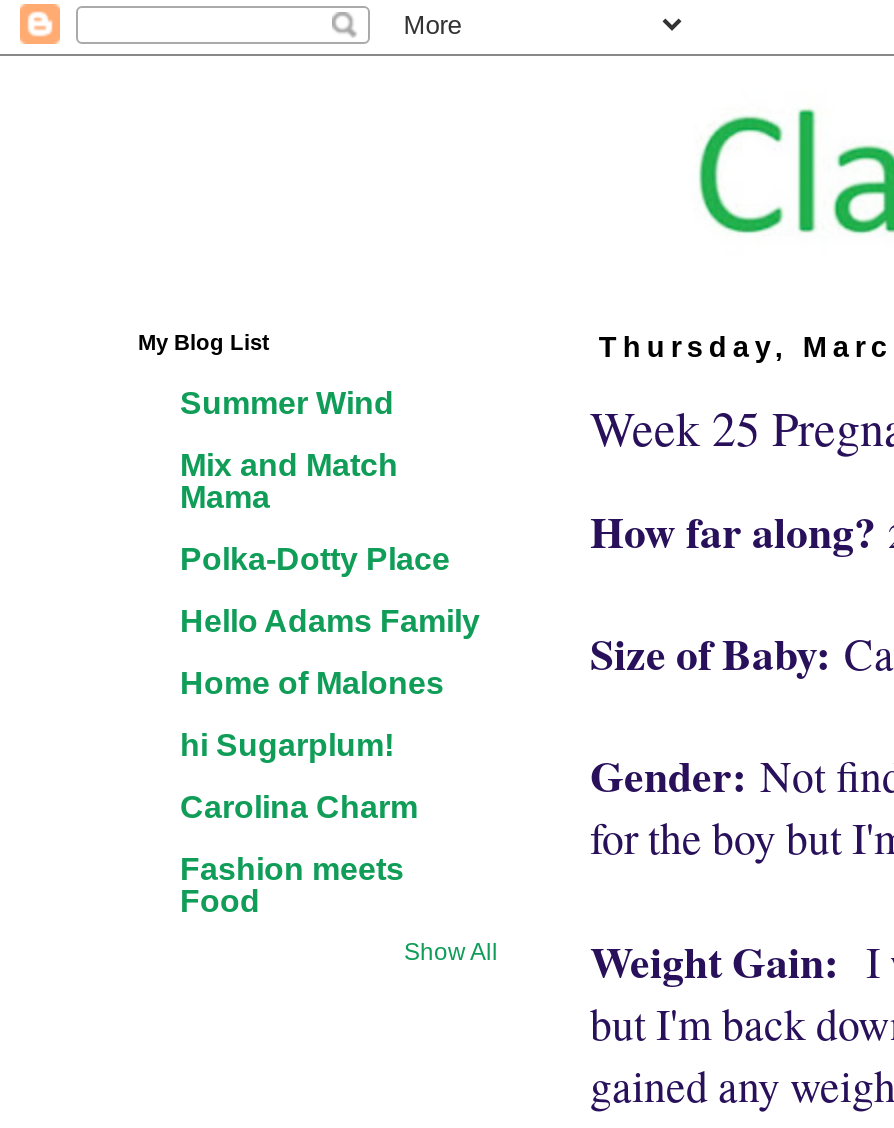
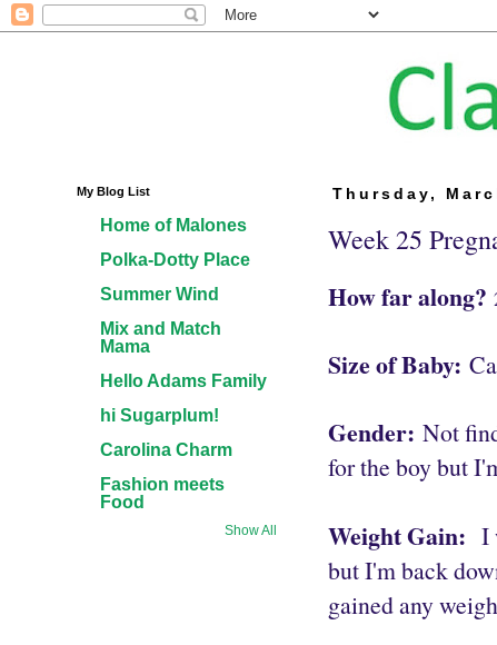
moved down: Summer Wind | Mix and Match | Mama

moved up: Polka-Dotty Place

moved down: Hello Adams Family

moved up: Home of Malones
